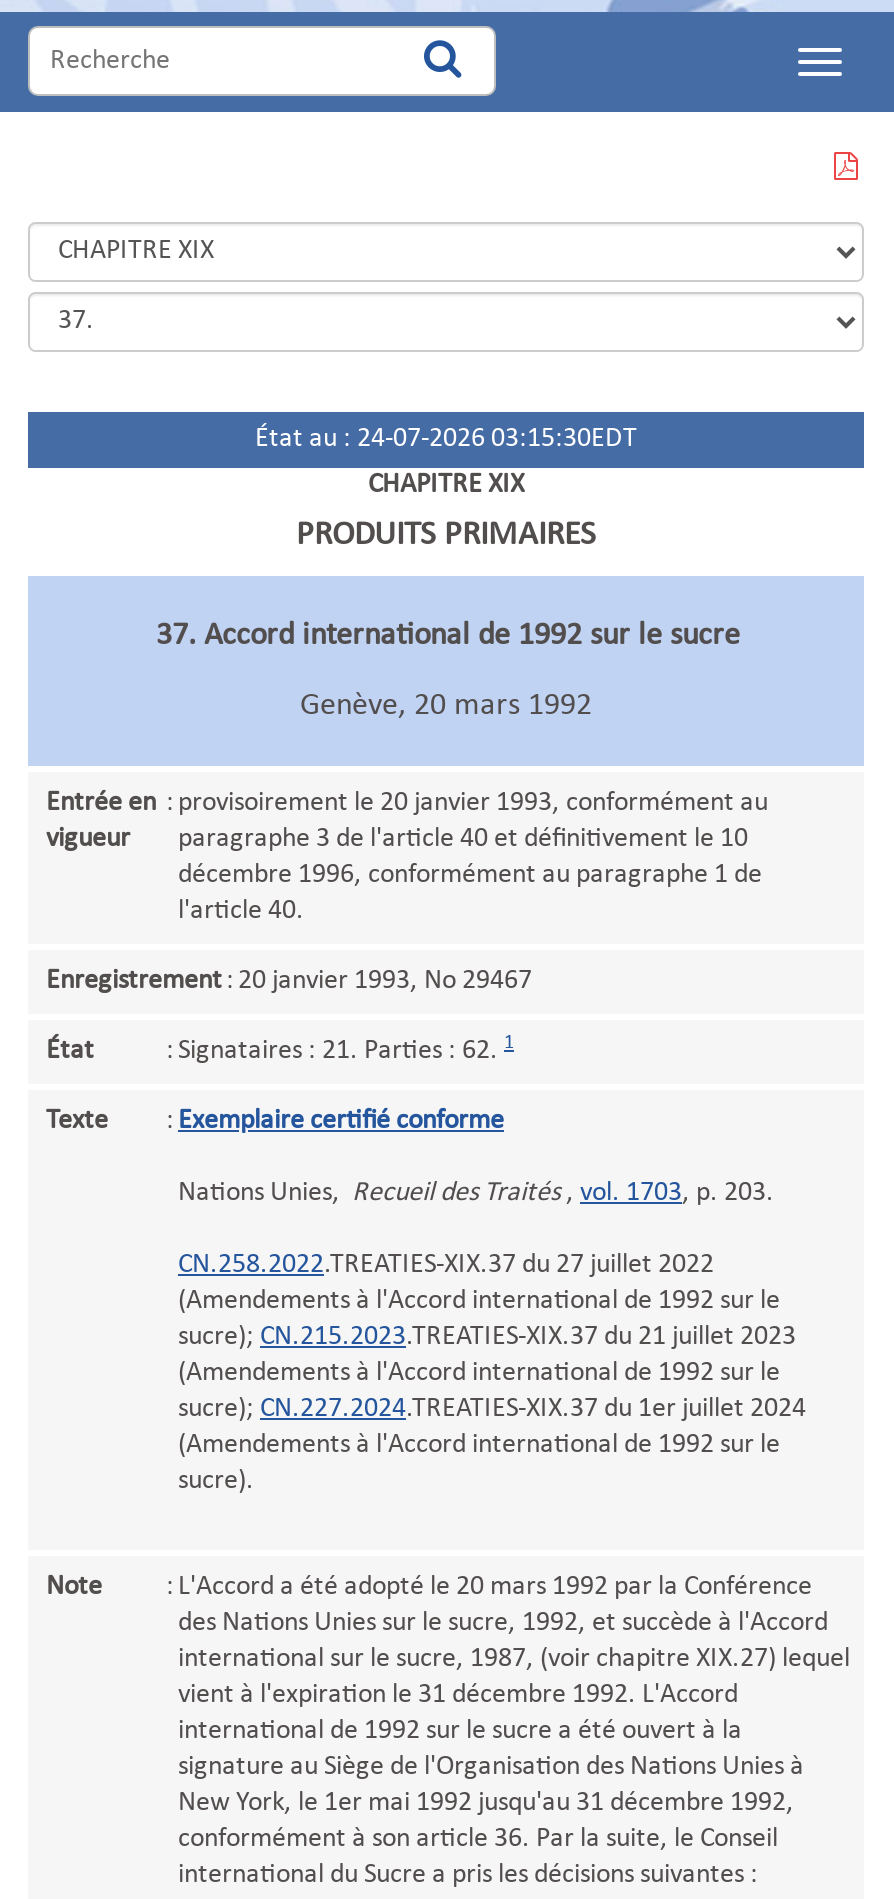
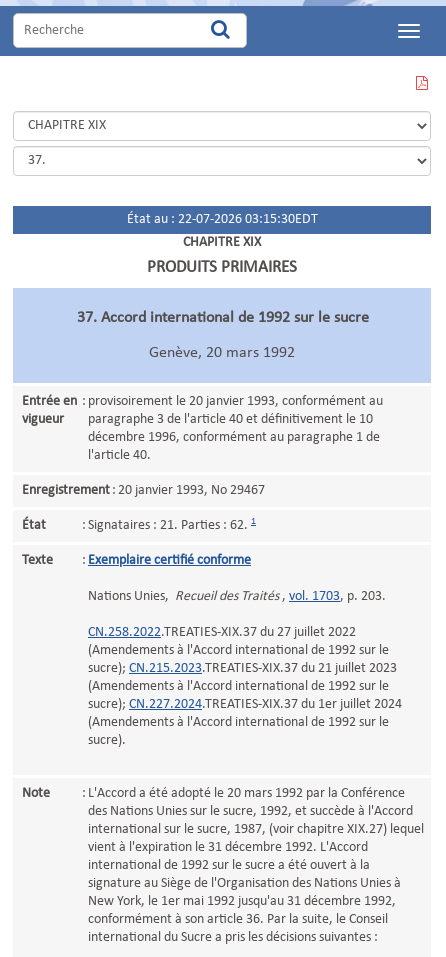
- État au : 24-07-2026 03:15:30EDT
+ État au : 22-07-2026 03:15:30EDT
